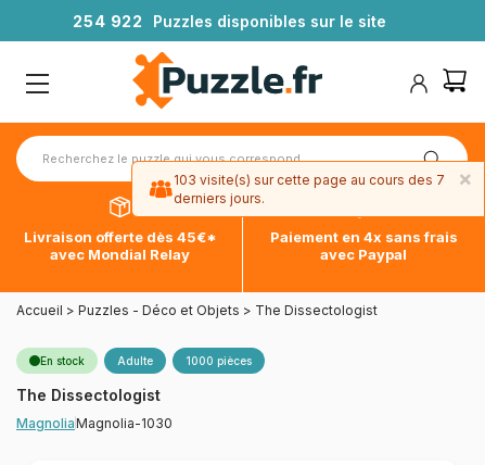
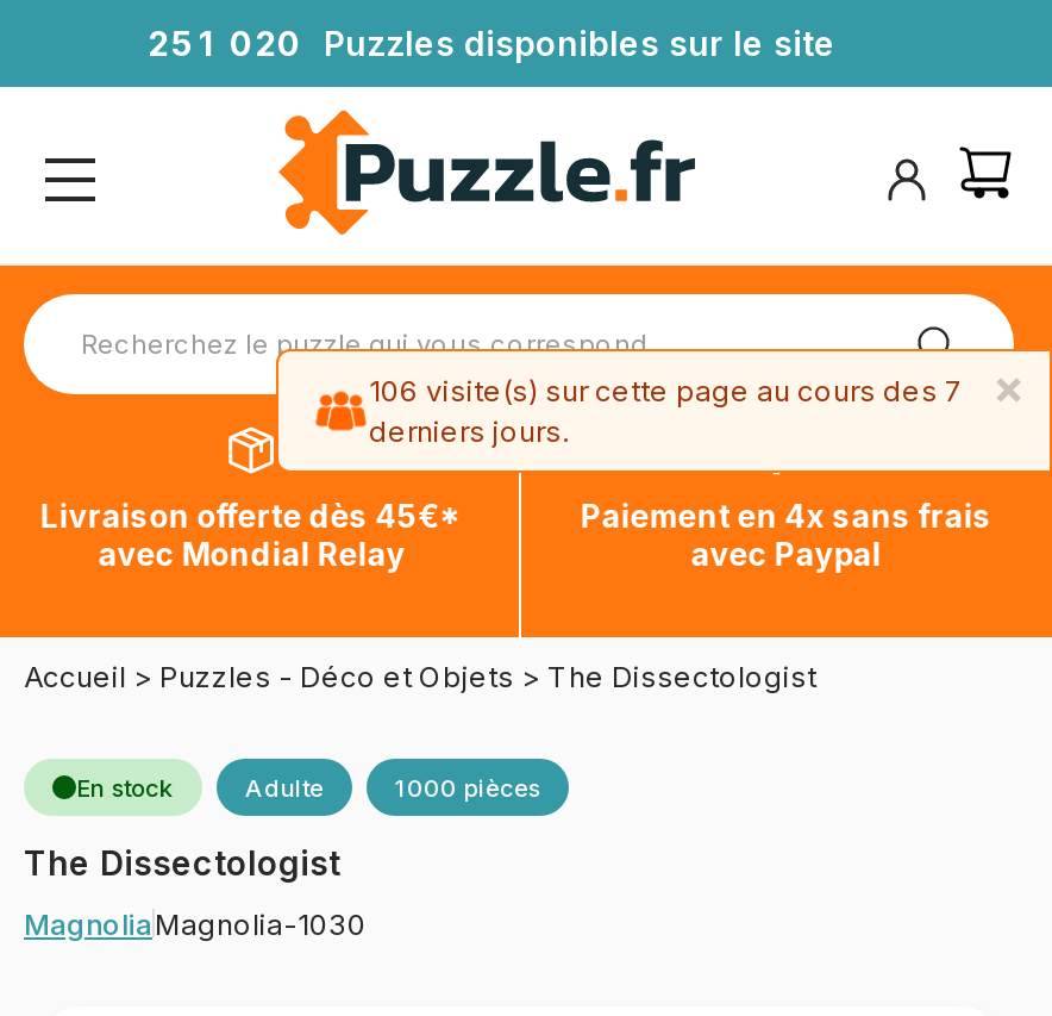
- 25 4 92 2 Puzzles disponibles sur le site
+ 25 1 0 20 Puzzles disponibles sur le site

- 103 visite(s) sur cette page au cours des 7
+ 106 visite(s) sur cette page au cours des 7
